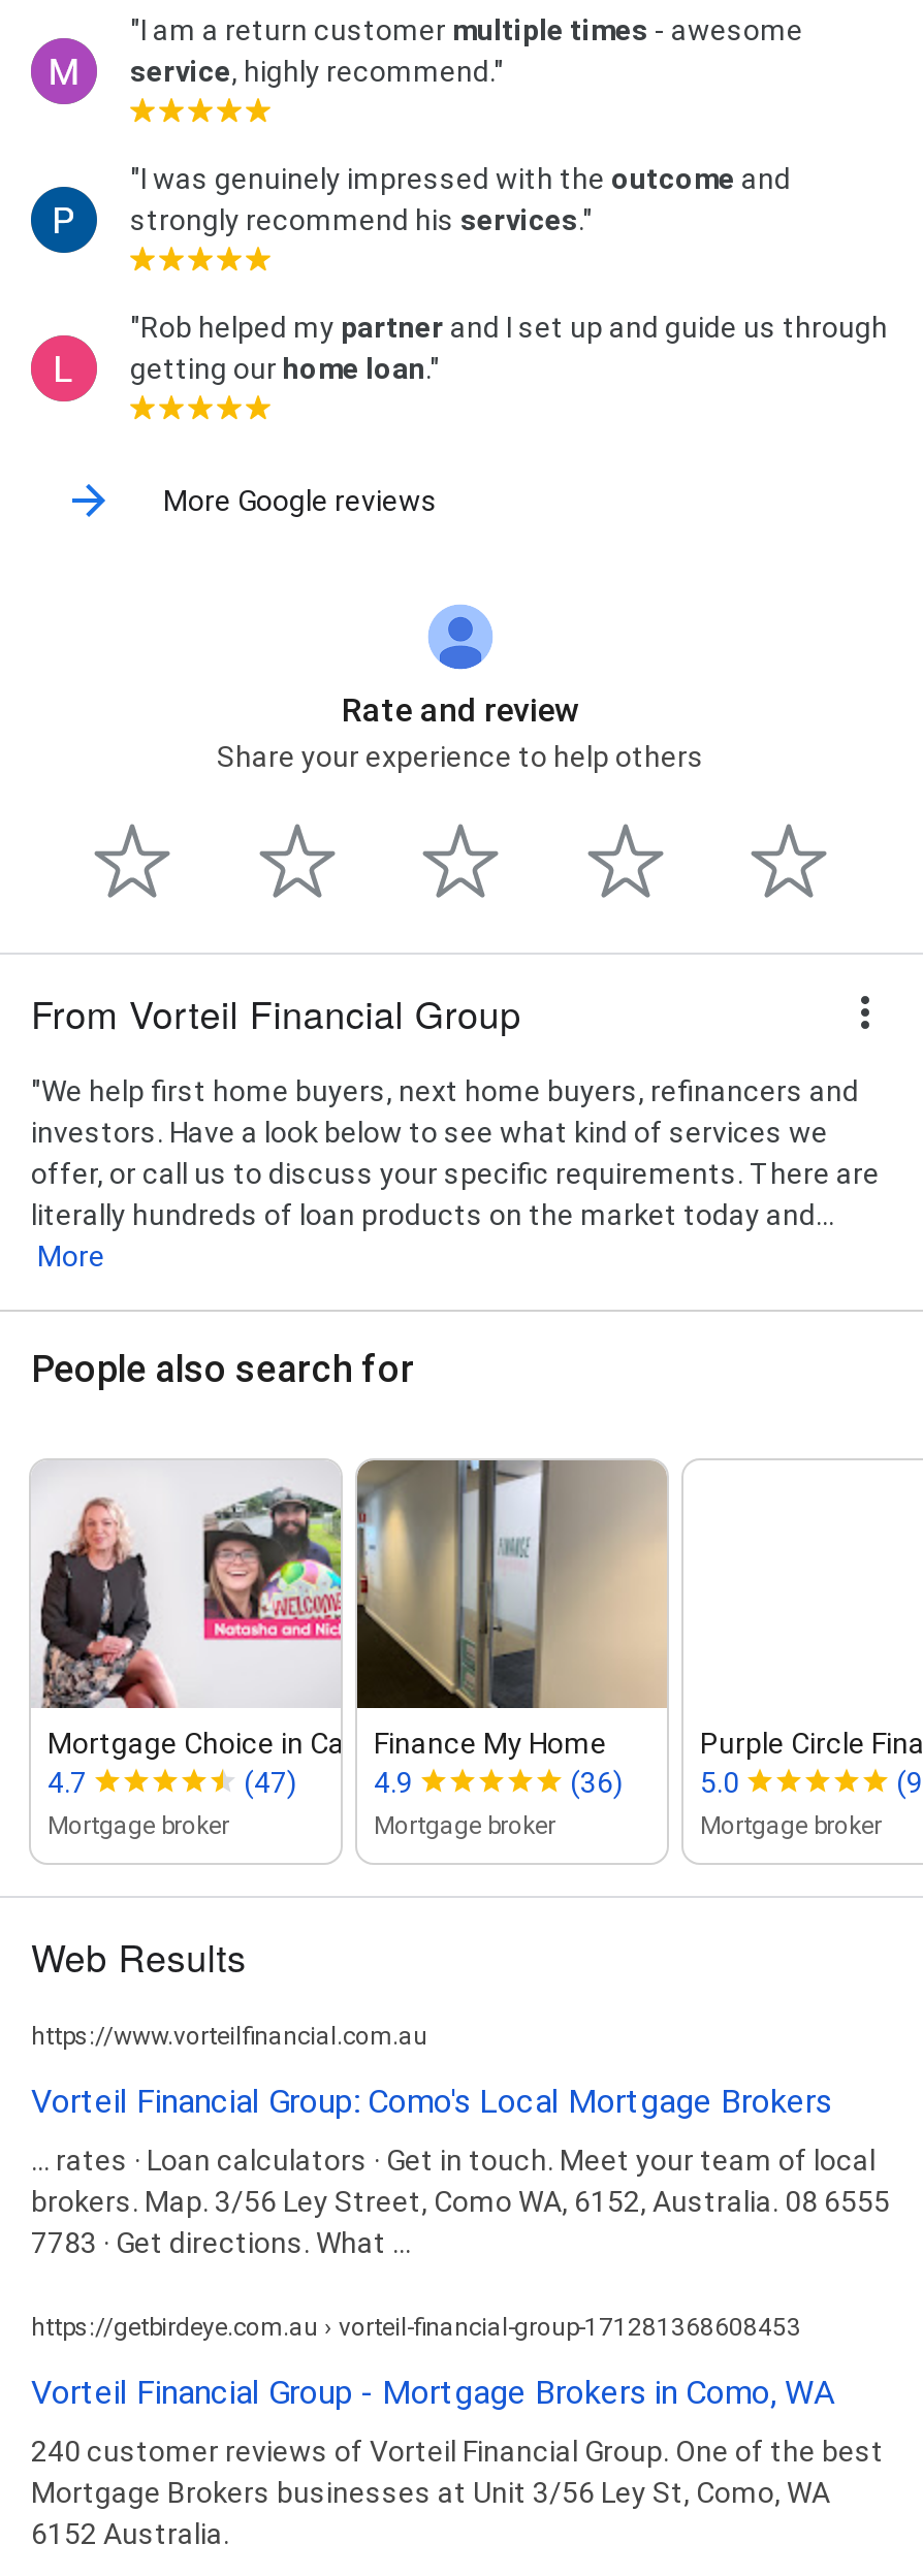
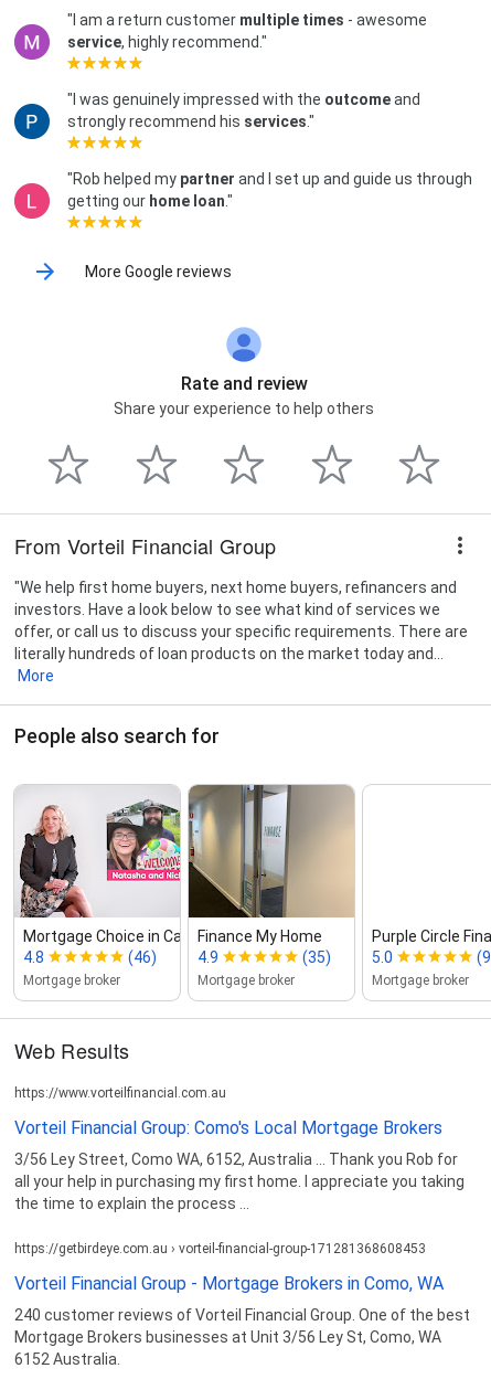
- 4.7
+ 4.8

- (47)
+ (46)

- (36)
+ (35)

- ... rates · Loan calculators · Get in touch. Meet your team of local
- brokers. Map. 3/56 Ley Street, Como WA, 6152, Australia. 08 6555
- 7783 · Get directions. What ...
+ 3/56 Ley Street, Como WA, 6152, Australia ... Thank you Rob for
+ all your help in purchasing my first home. I appreciate you taking
+ the time to explain the process ...
